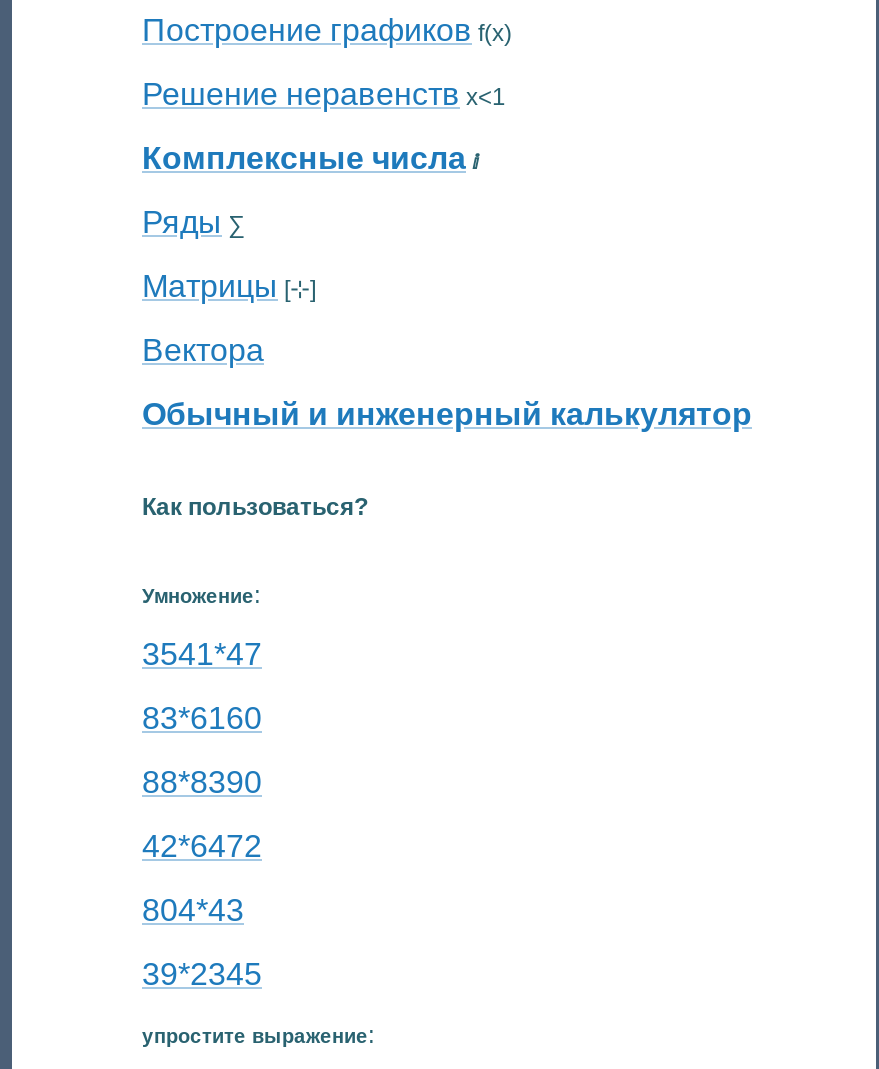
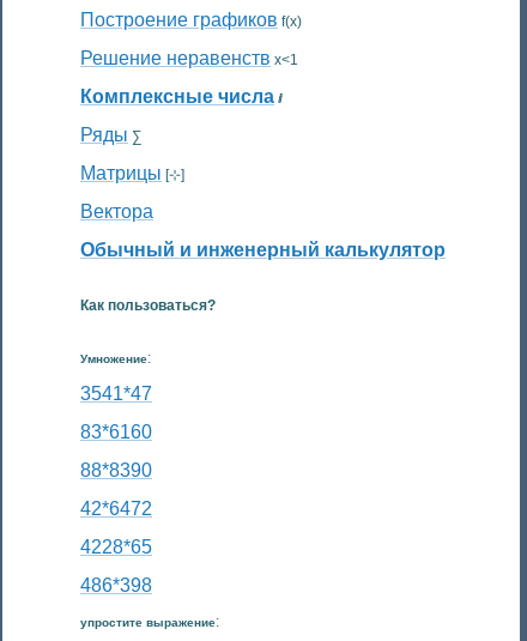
- 804*43
+ 4228*65

- 39*2345
+ 486*398
